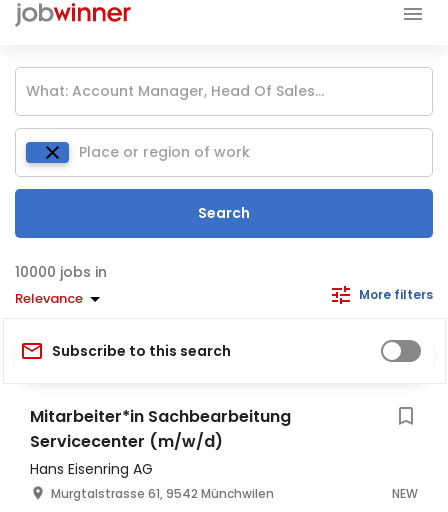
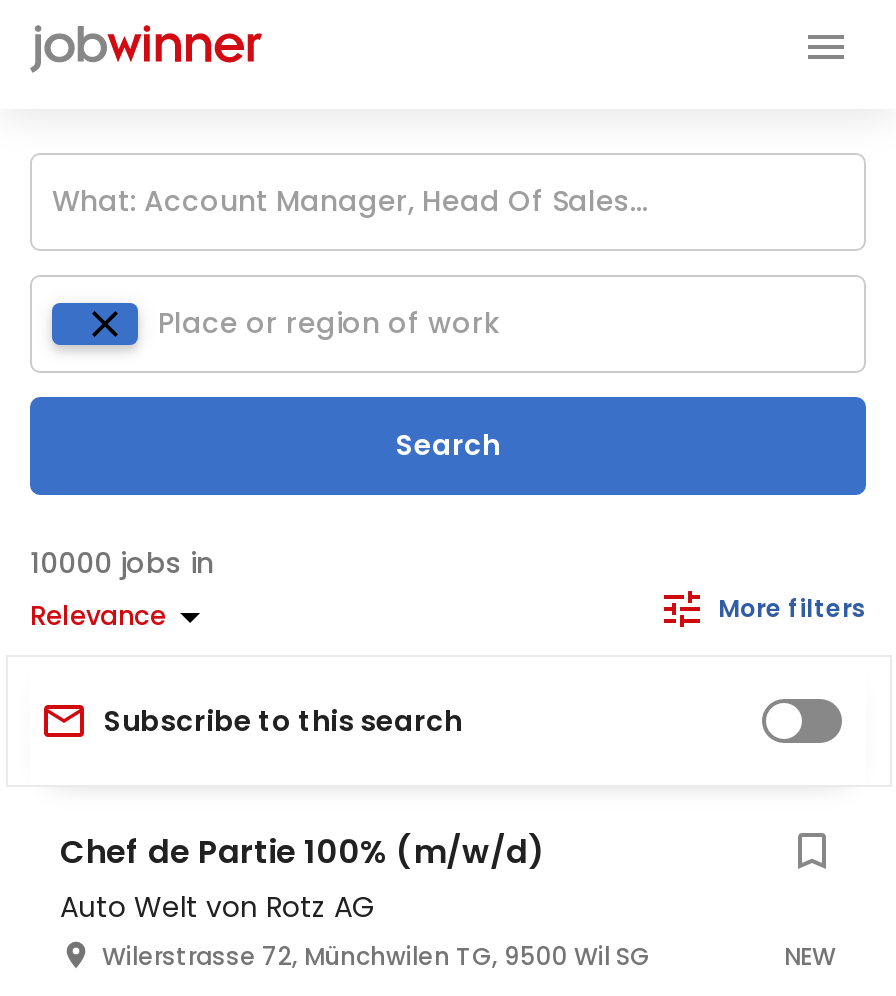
- Mitarbeiter*in Sachbearbeitung
- Servicecenter (m/w/d)
- Hans Eisenring AG
- Murgtalstrasse 61, 9542 Münchwilen
+ Chef de Partie 100% (m/w/d)
+ Auto Welt von Rotz AG
+ Wilerstrasse 72, Münchwilen TG, 9500 Wil SG
